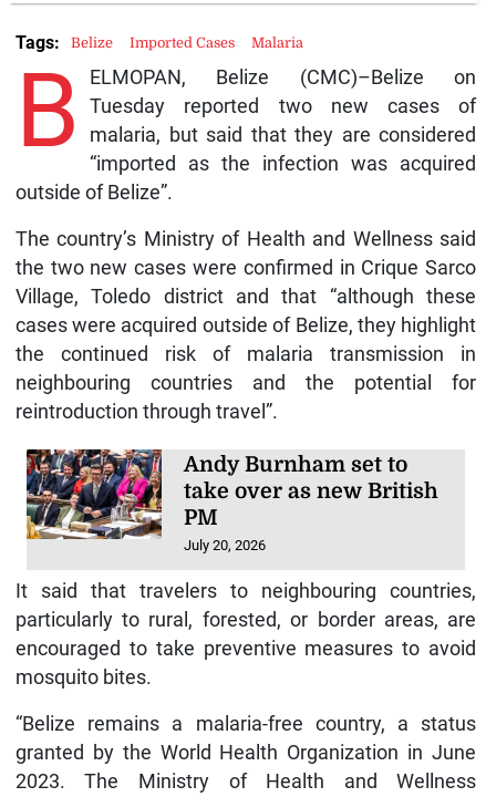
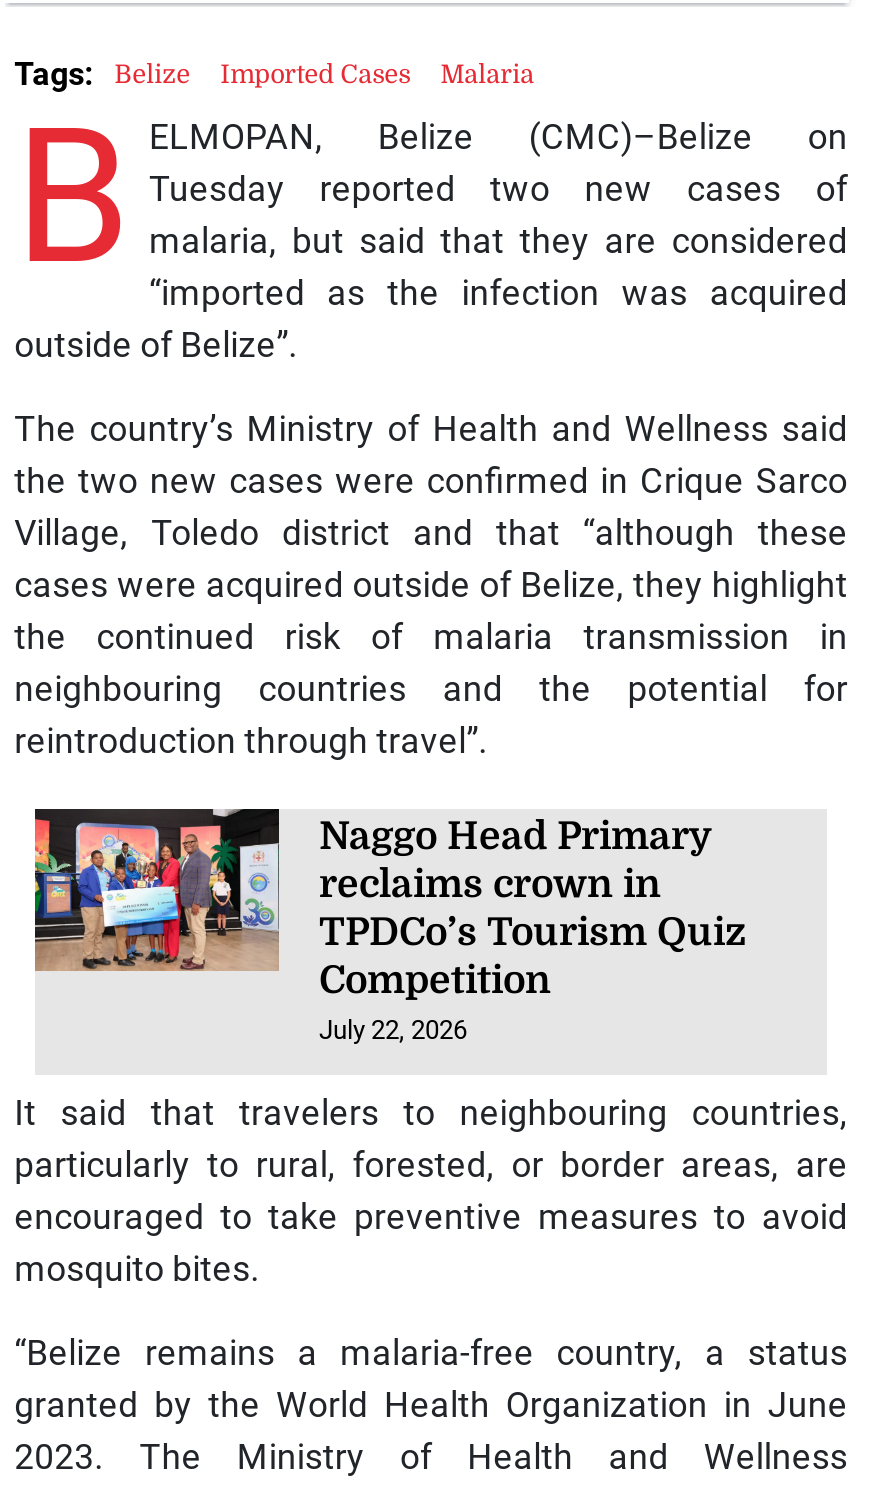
- [image]
- Andy Burnham set to
- take over as new British
- PM
- July 20, 2026
+ [image]
+ Naggo Head Primary
+ reclaims crown in
+ TPDCo’s Tourism Quiz
+ Competition
+ July 22, 2026
